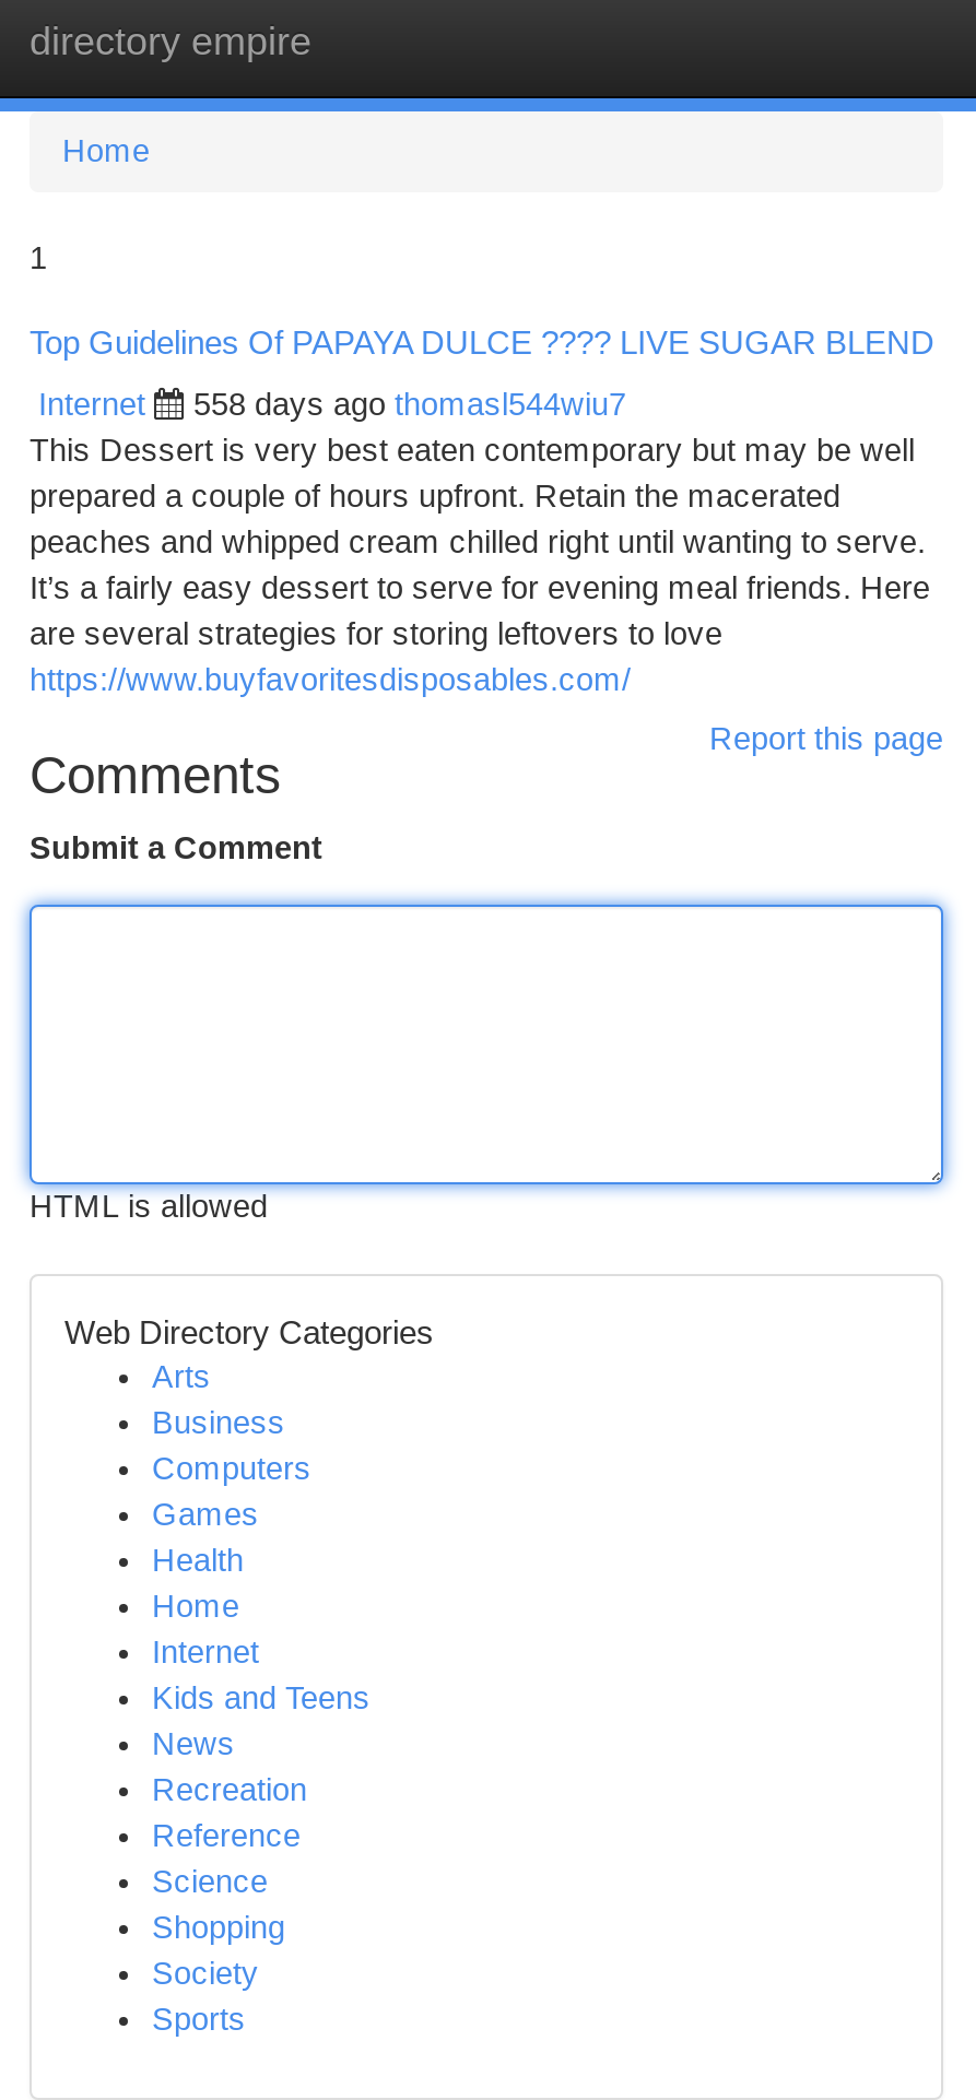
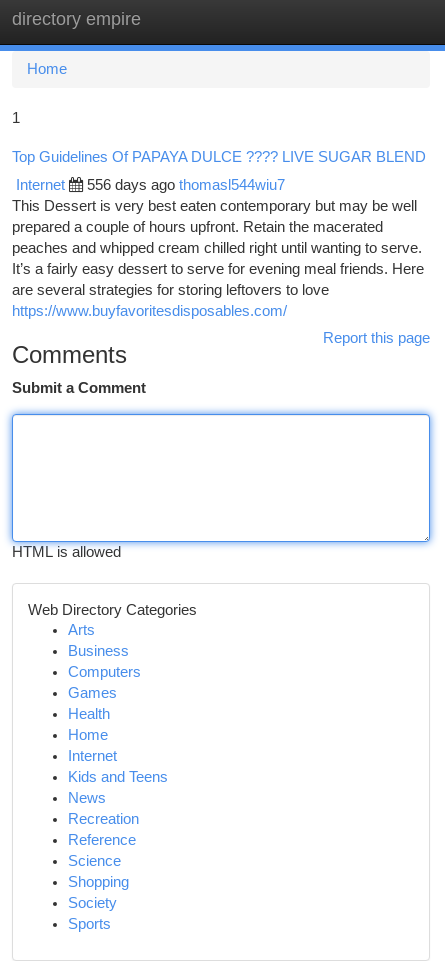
- 558 days ago thomasl544wiu7
+ 556 days ago thomasl544wiu7
